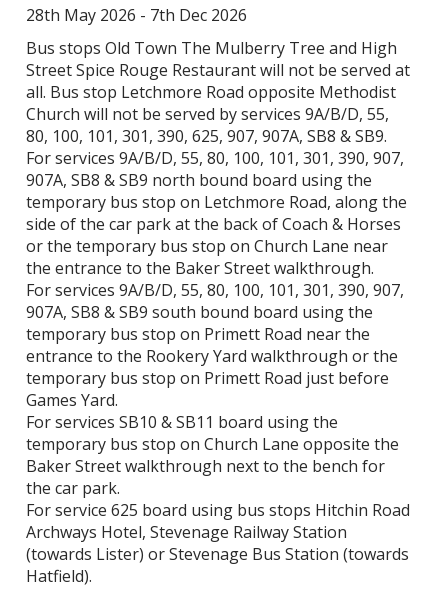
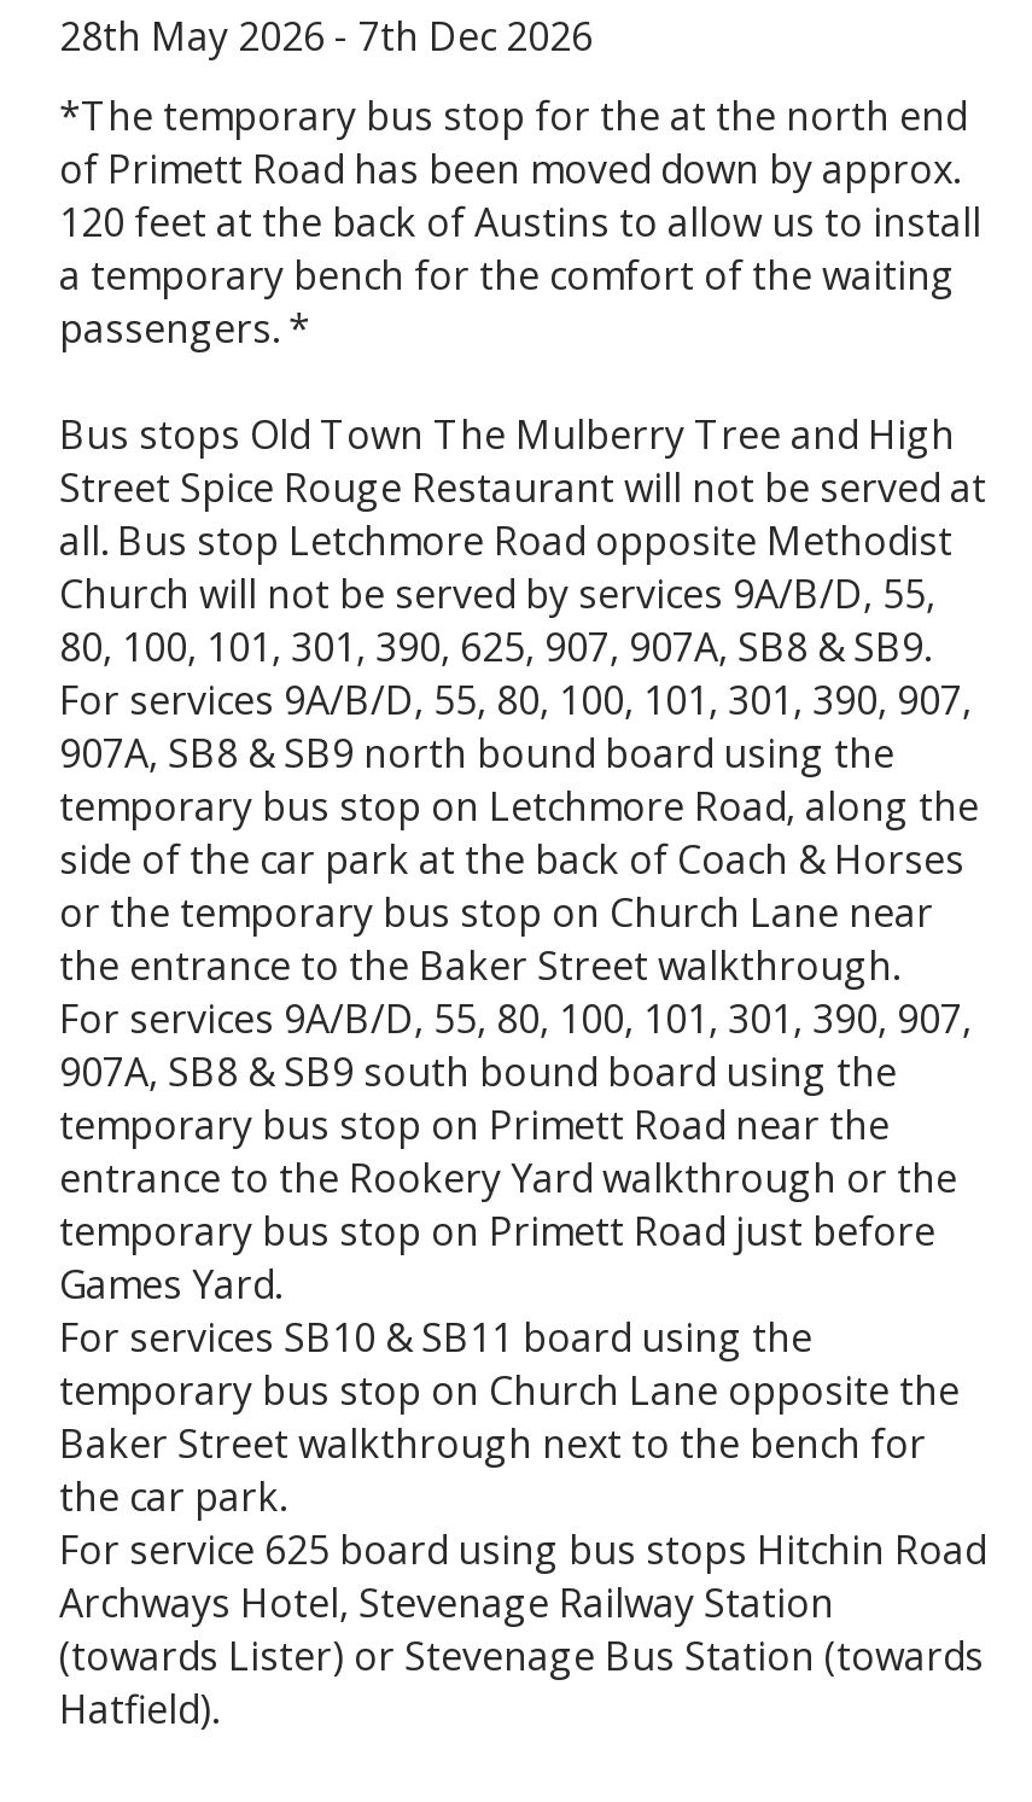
+ *The temporary bus stop for the at the north end
+ of Primett Road has been moved down by approx.
+ 120 feet at the back of Austins to allow us to install
+ a temporary bench for the comfort of the waiting
+ passengers. *
